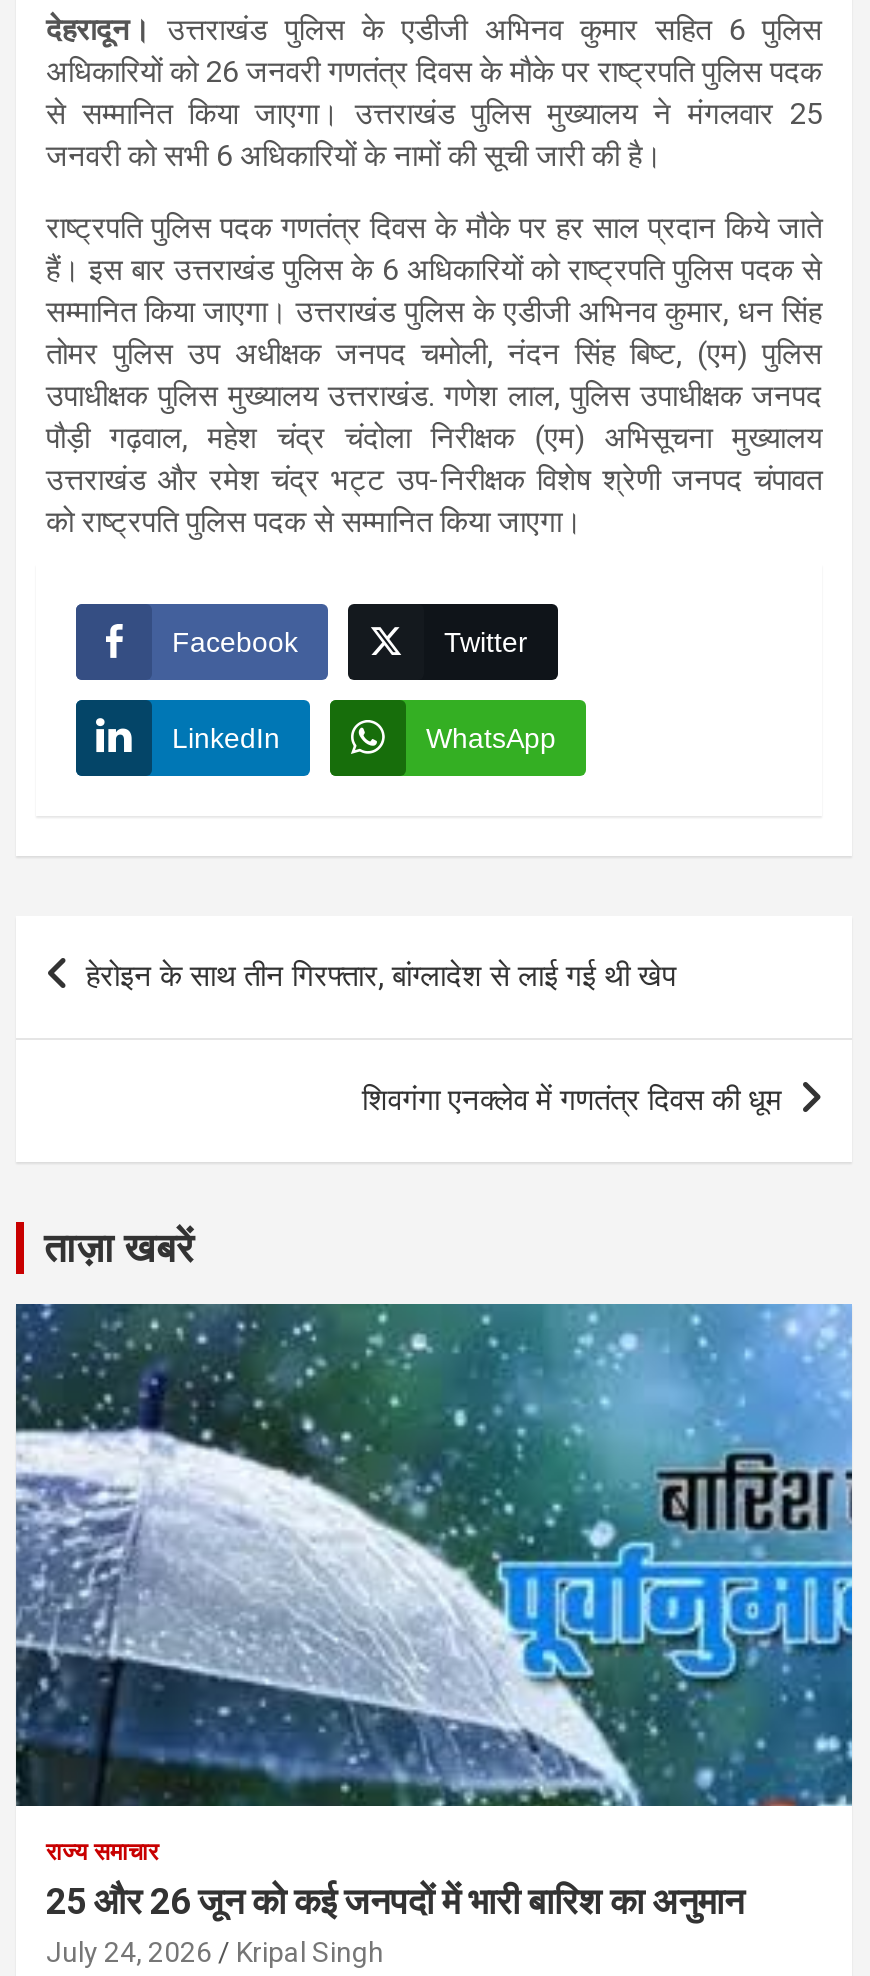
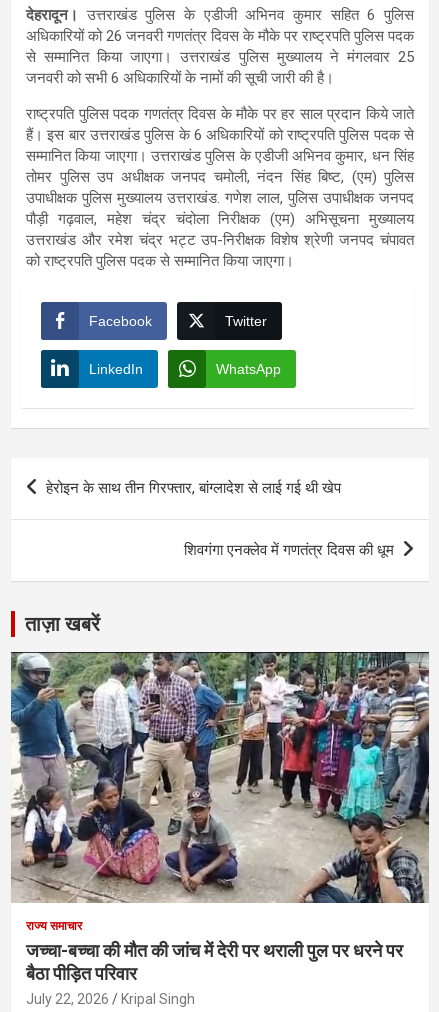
- [image]
- 25 और 26 जून को कई जनपदों में भारी बारिश का अनुमान
- July 24, 2026
+ [image]
+ जच्चा-बच्चा की मौत की जांच में देरी पर थराली पुल पर धरने पर
+ बैठा पीड़ित परिवार
+ July 22, 2026
